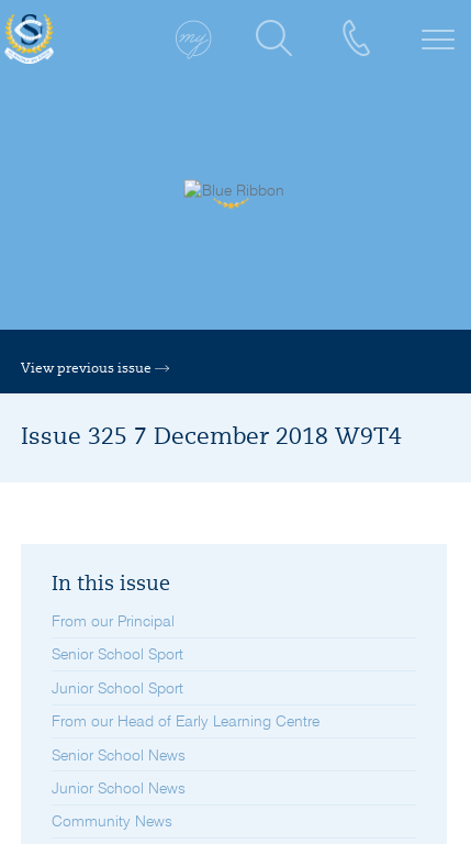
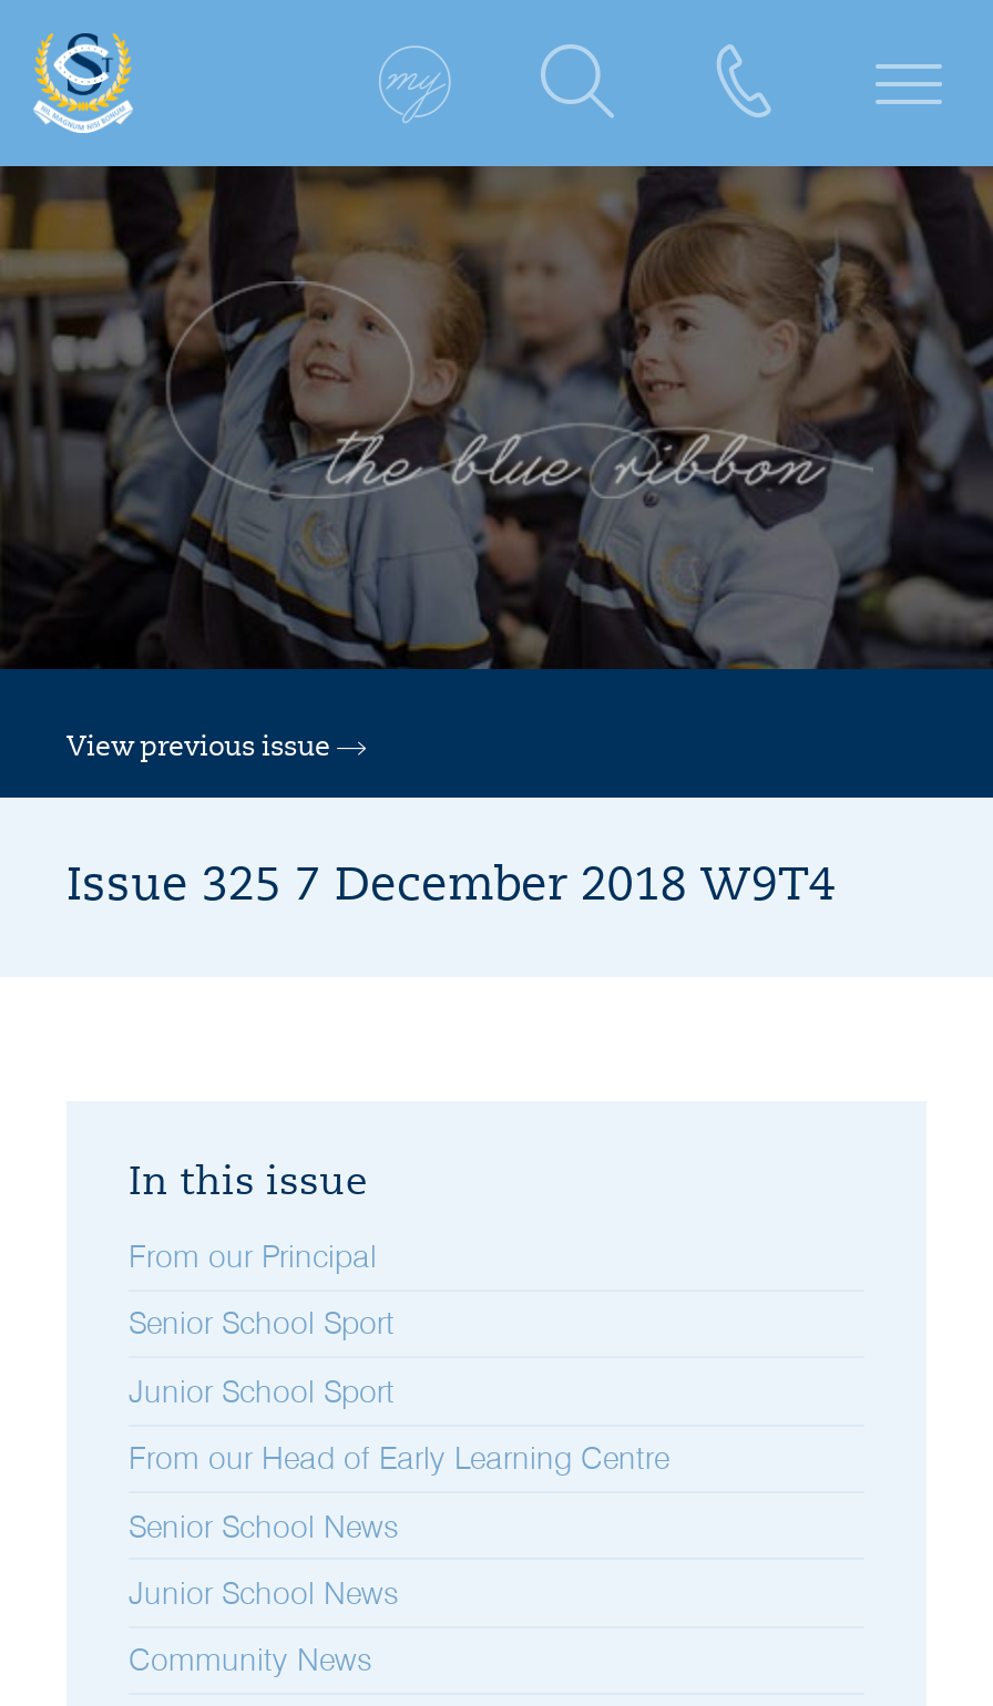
+ [image]
